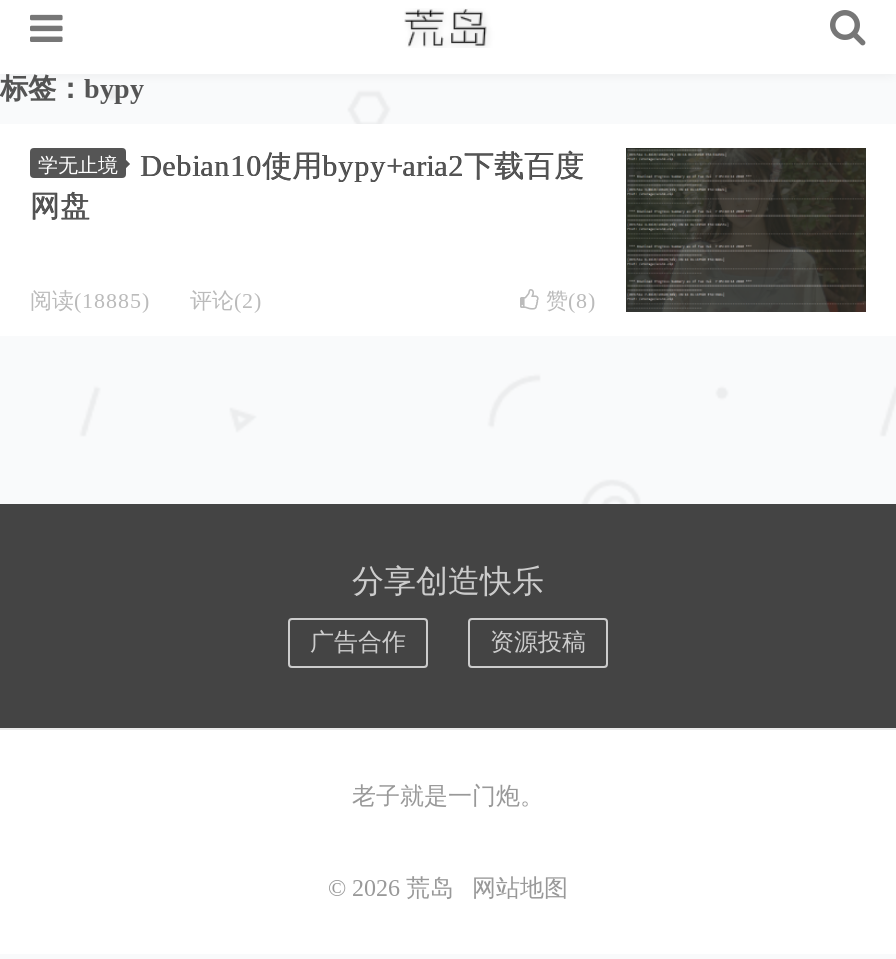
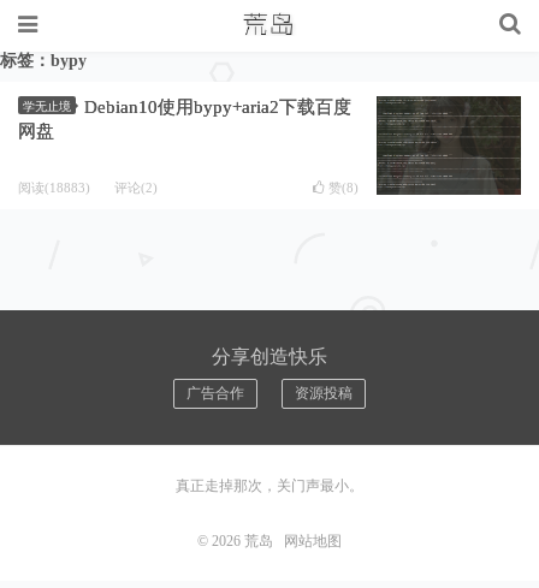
- 阅读(18885) 评论(2)
+ 阅读(18883) 评论(2)

- 老子就是一门炮。
+ 真正走掉那次，关门声最小。
